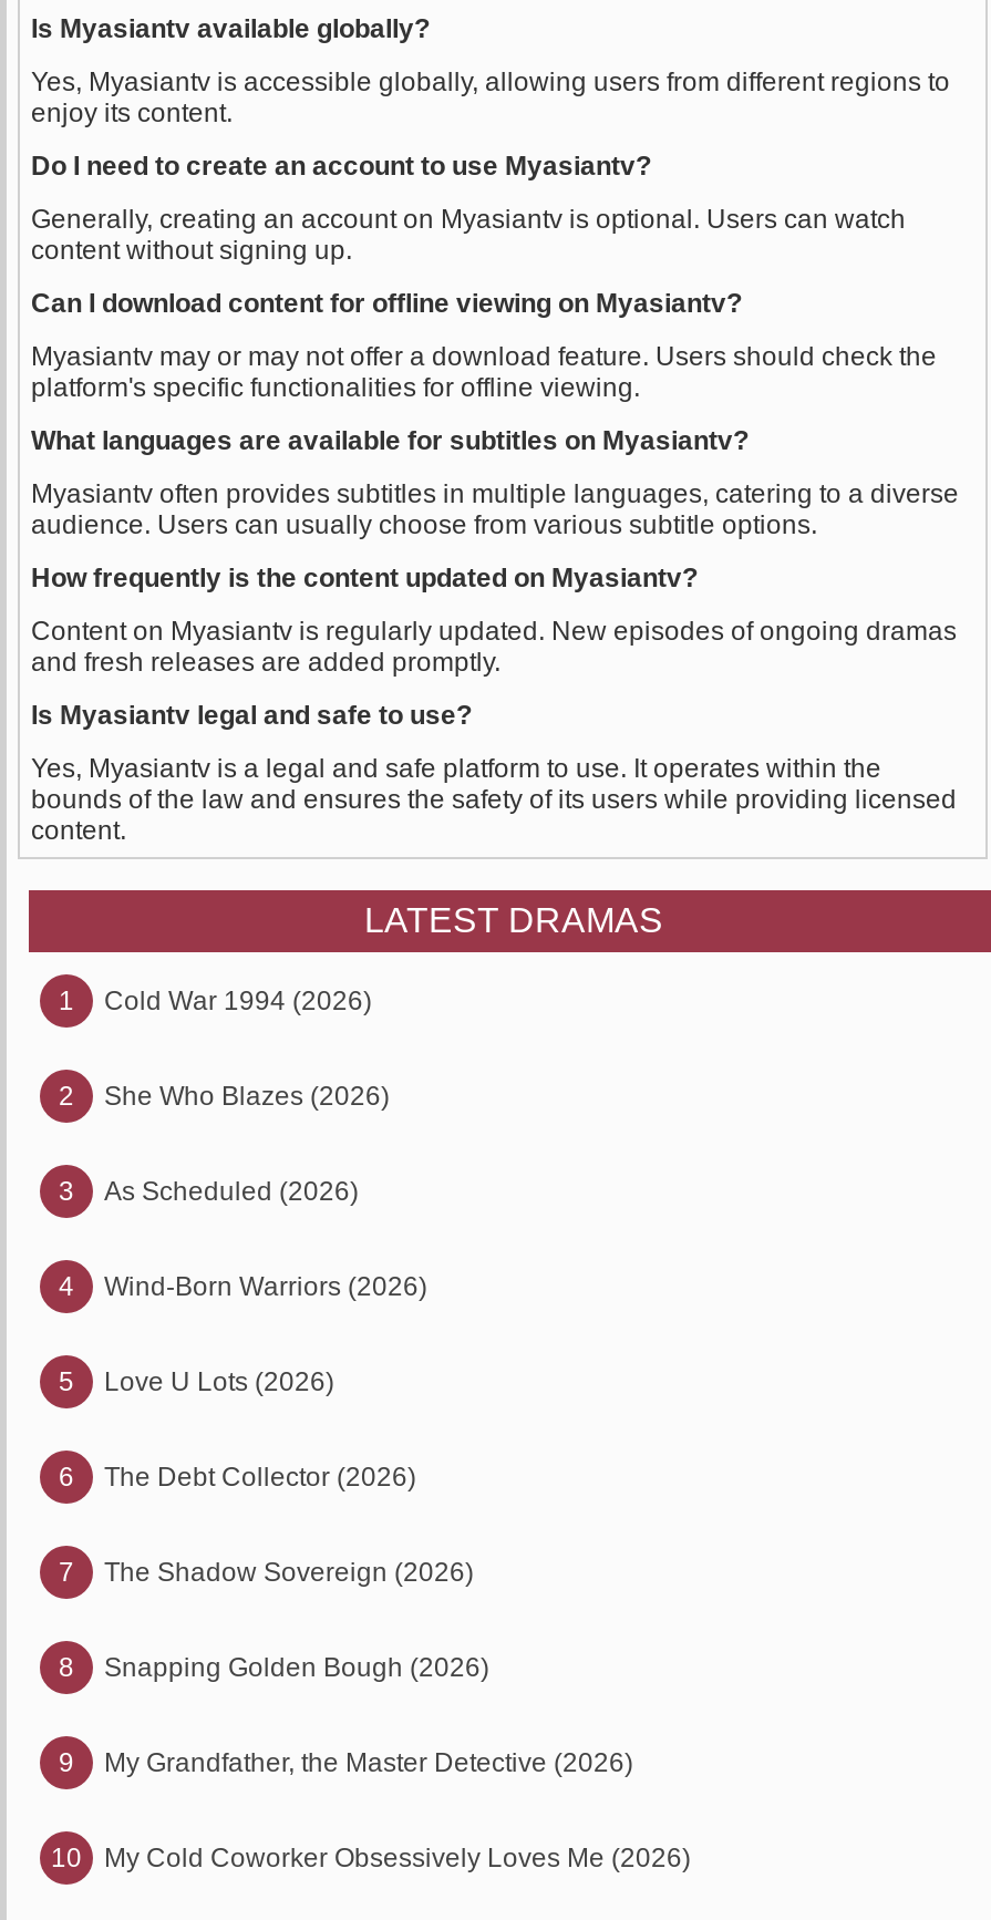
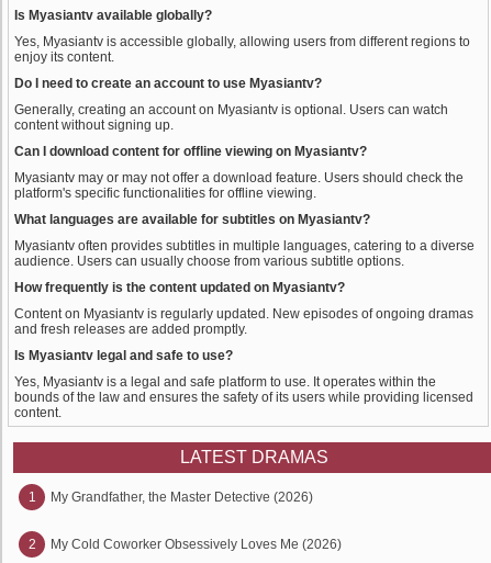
- Cold War 1994 (2026)
- 2
- She Who Blazes (2026)
- 3
- As Scheduled (2026)
- 4
- Wind-Born Warriors (2026)
- 5
- Love U Lots (2026)
- 6
- The Debt Collector (2026)
- 7
- The Shadow Sovereign (2026)
- 8
- Snapping Golden Bough (2026)
- 9

- 10 My Cold Coworker Obsessively Loves Me (2026)
+ 2 My Cold Coworker Obsessively Loves Me (2026)
